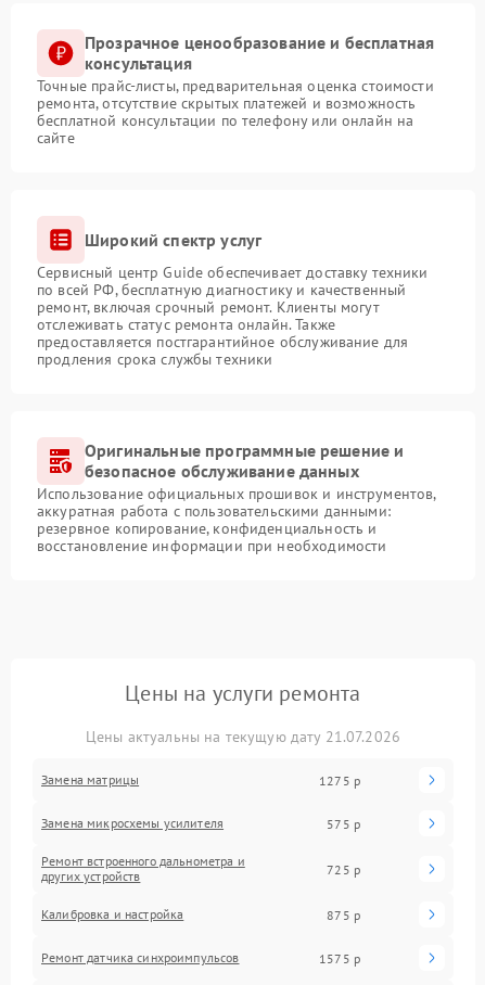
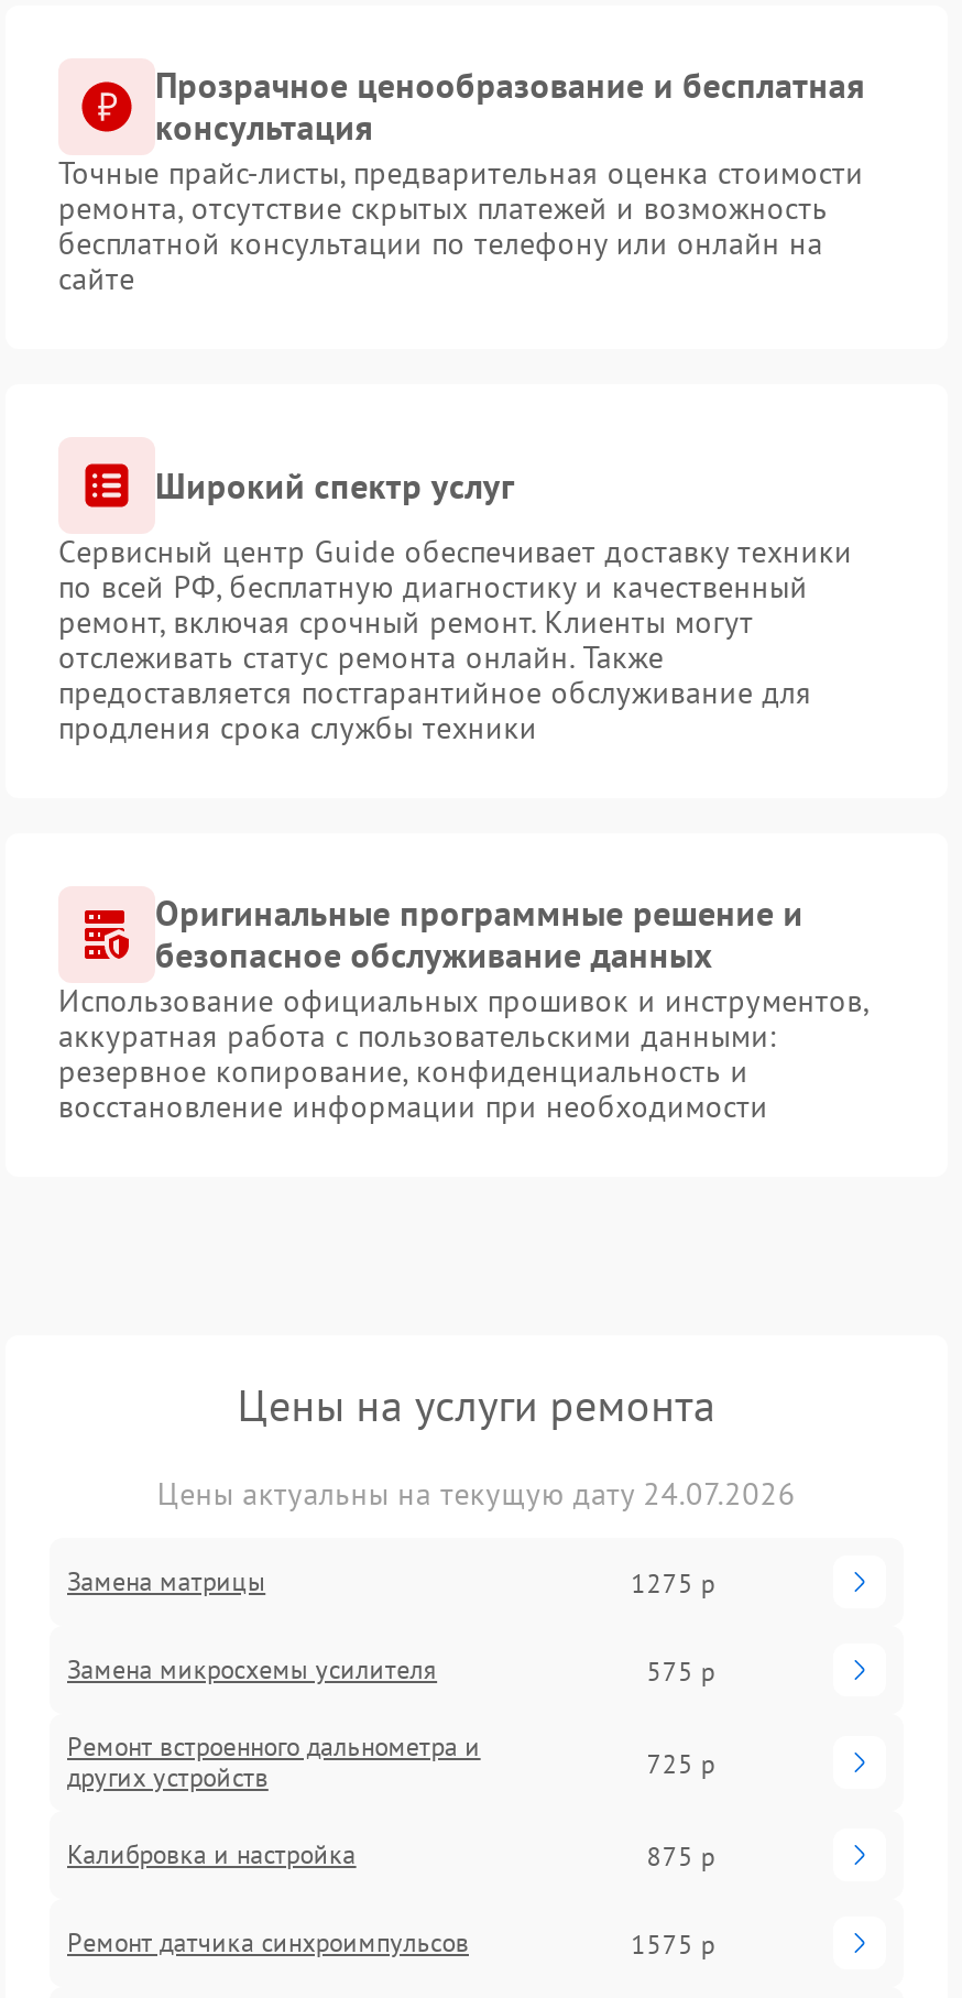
- Цены актуальны на текущую дату 21.07.2026
+ Цены актуальны на текущую дату 24.07.2026
